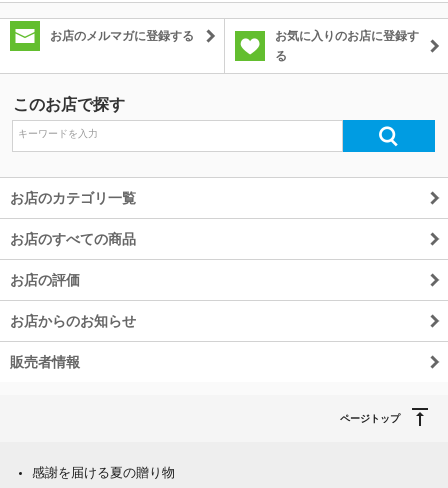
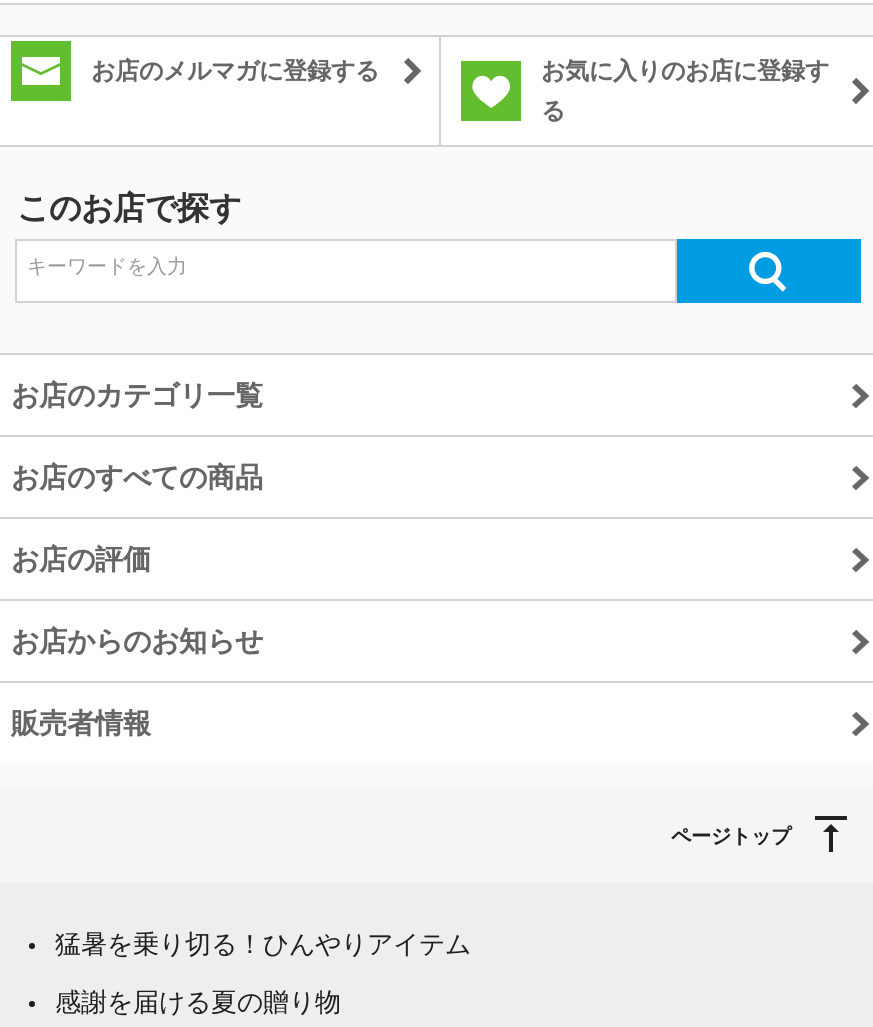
+ 猛暑を乗り切る！ひんやりアイテム
